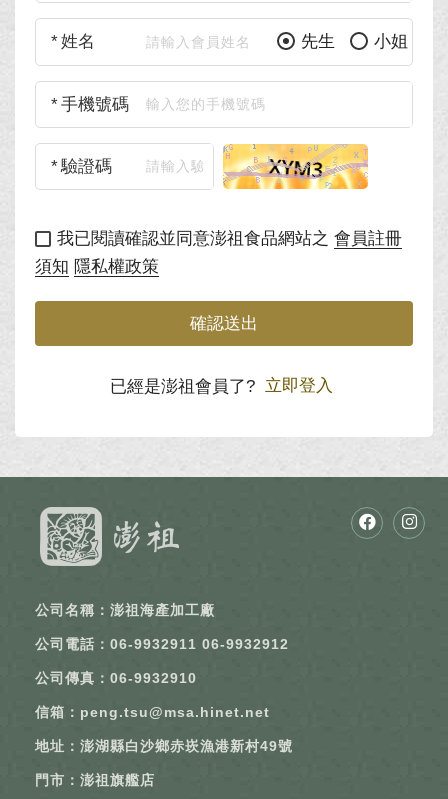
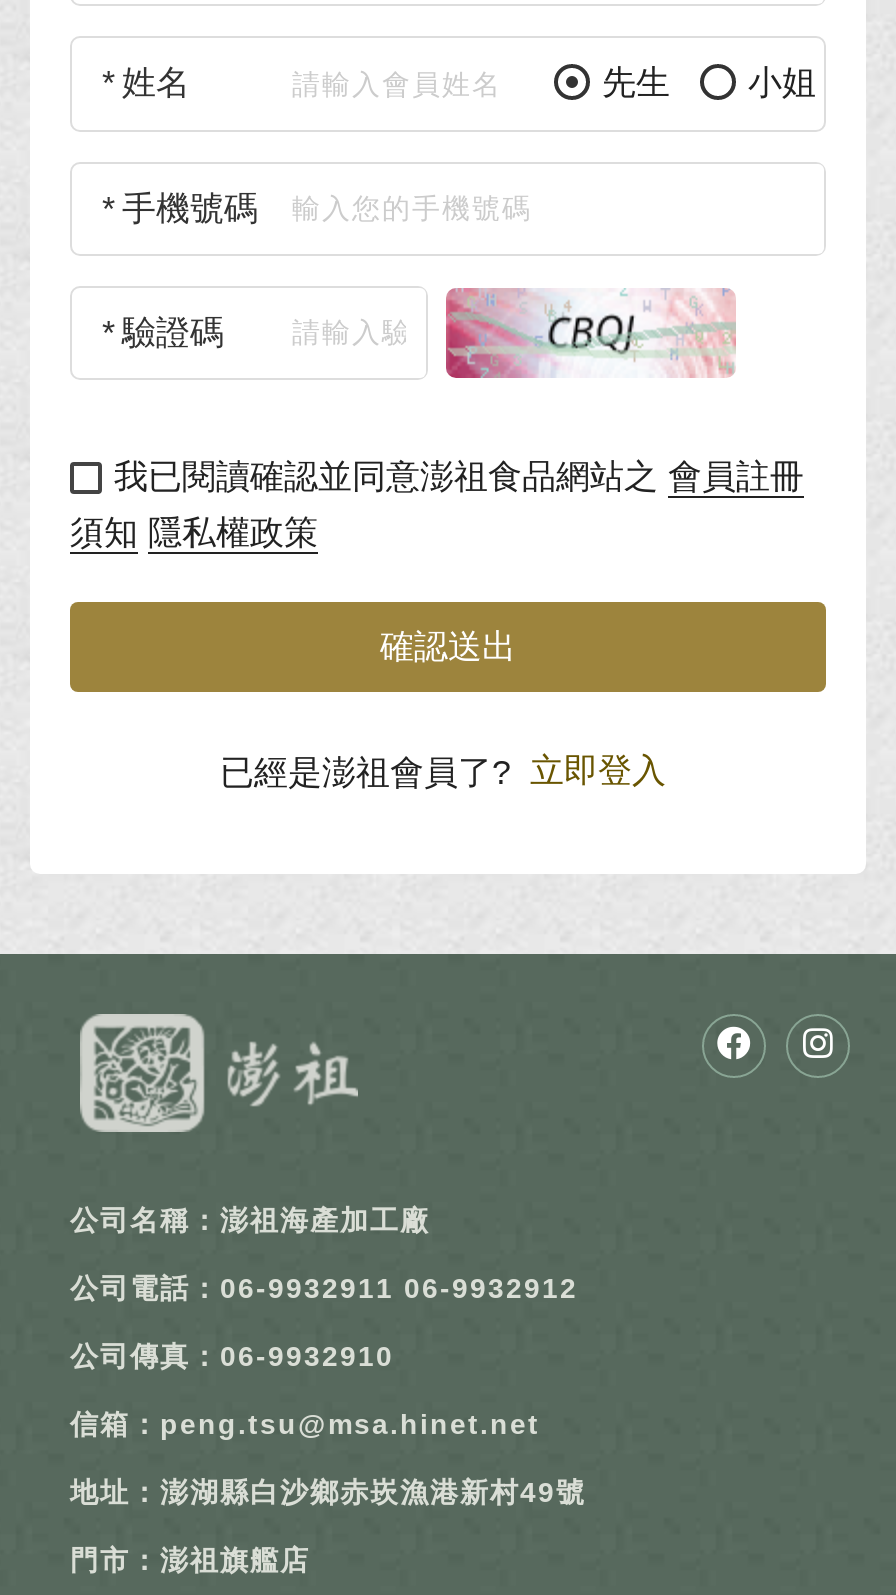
- [image]
+ [image]
